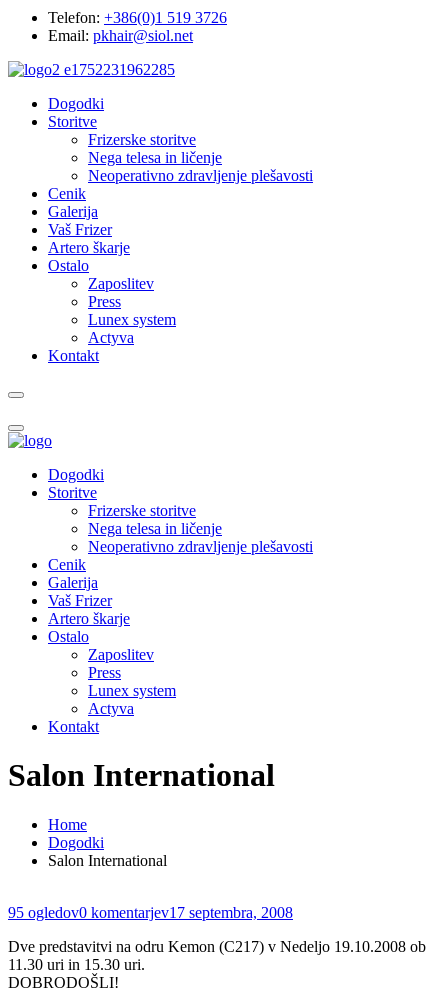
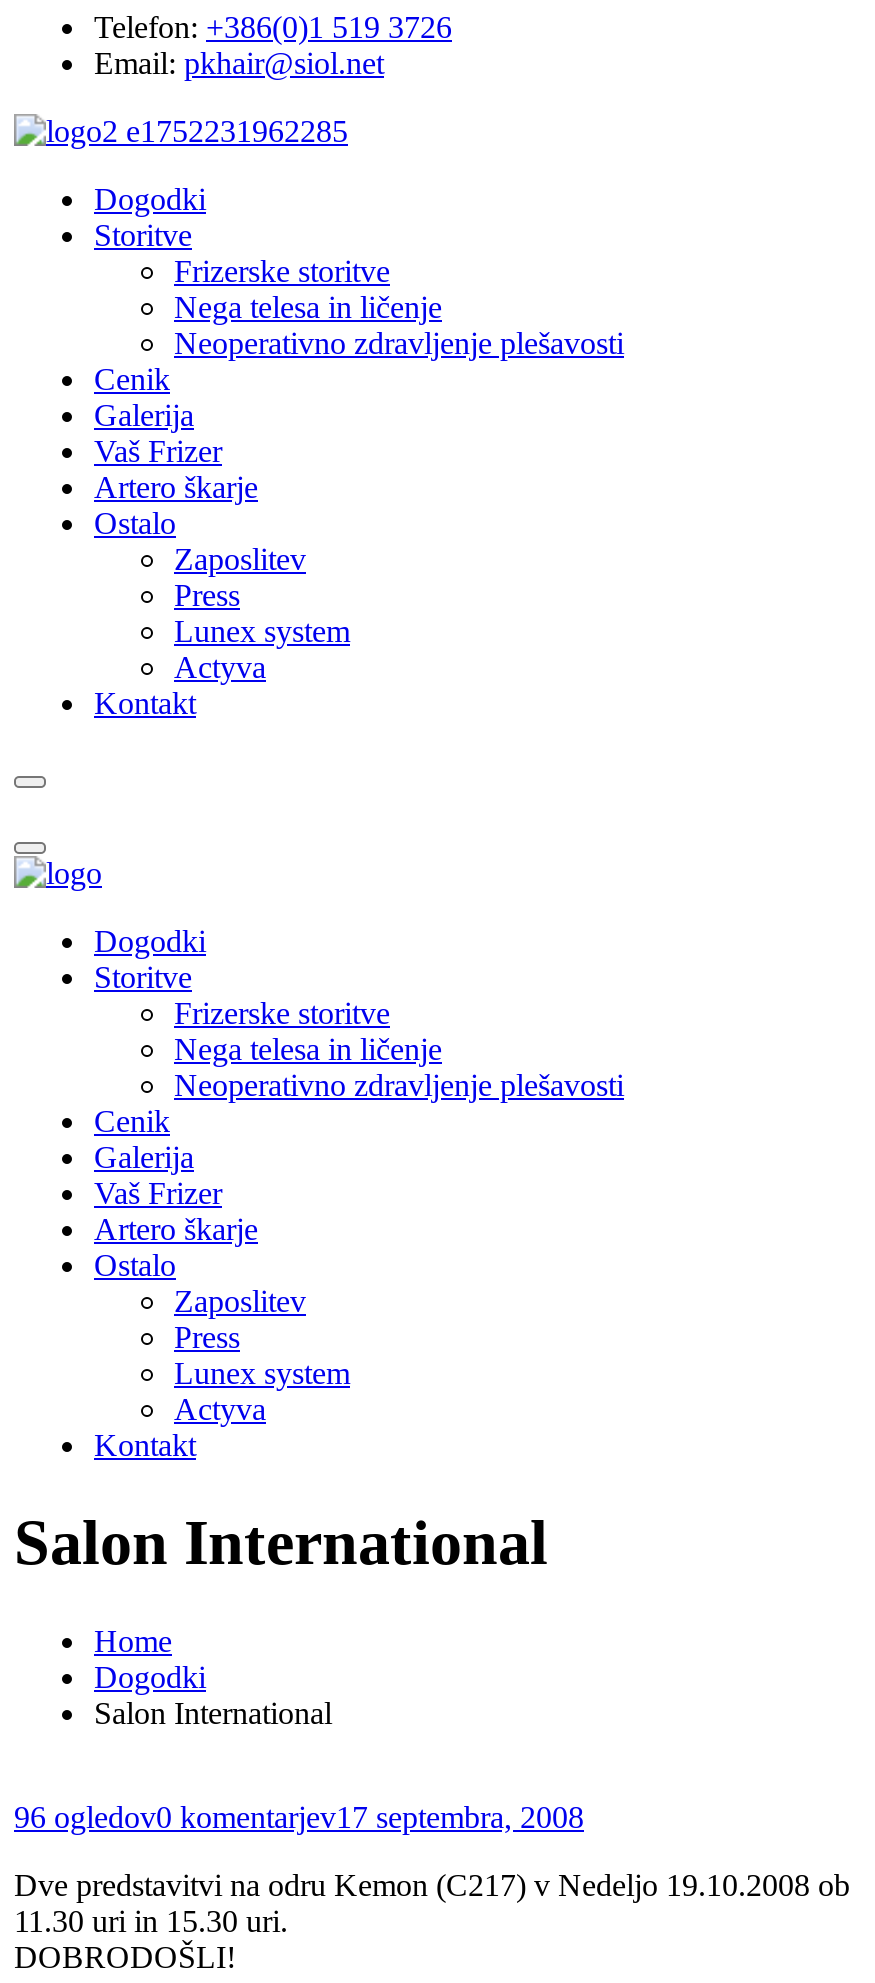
- 95 ogledov0 komentarjev17 septembra, 2008
+ 96 ogledov0 komentarjev17 septembra, 2008
